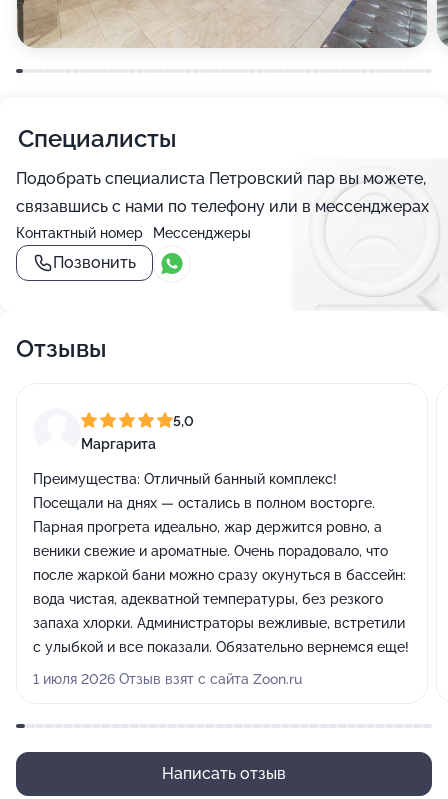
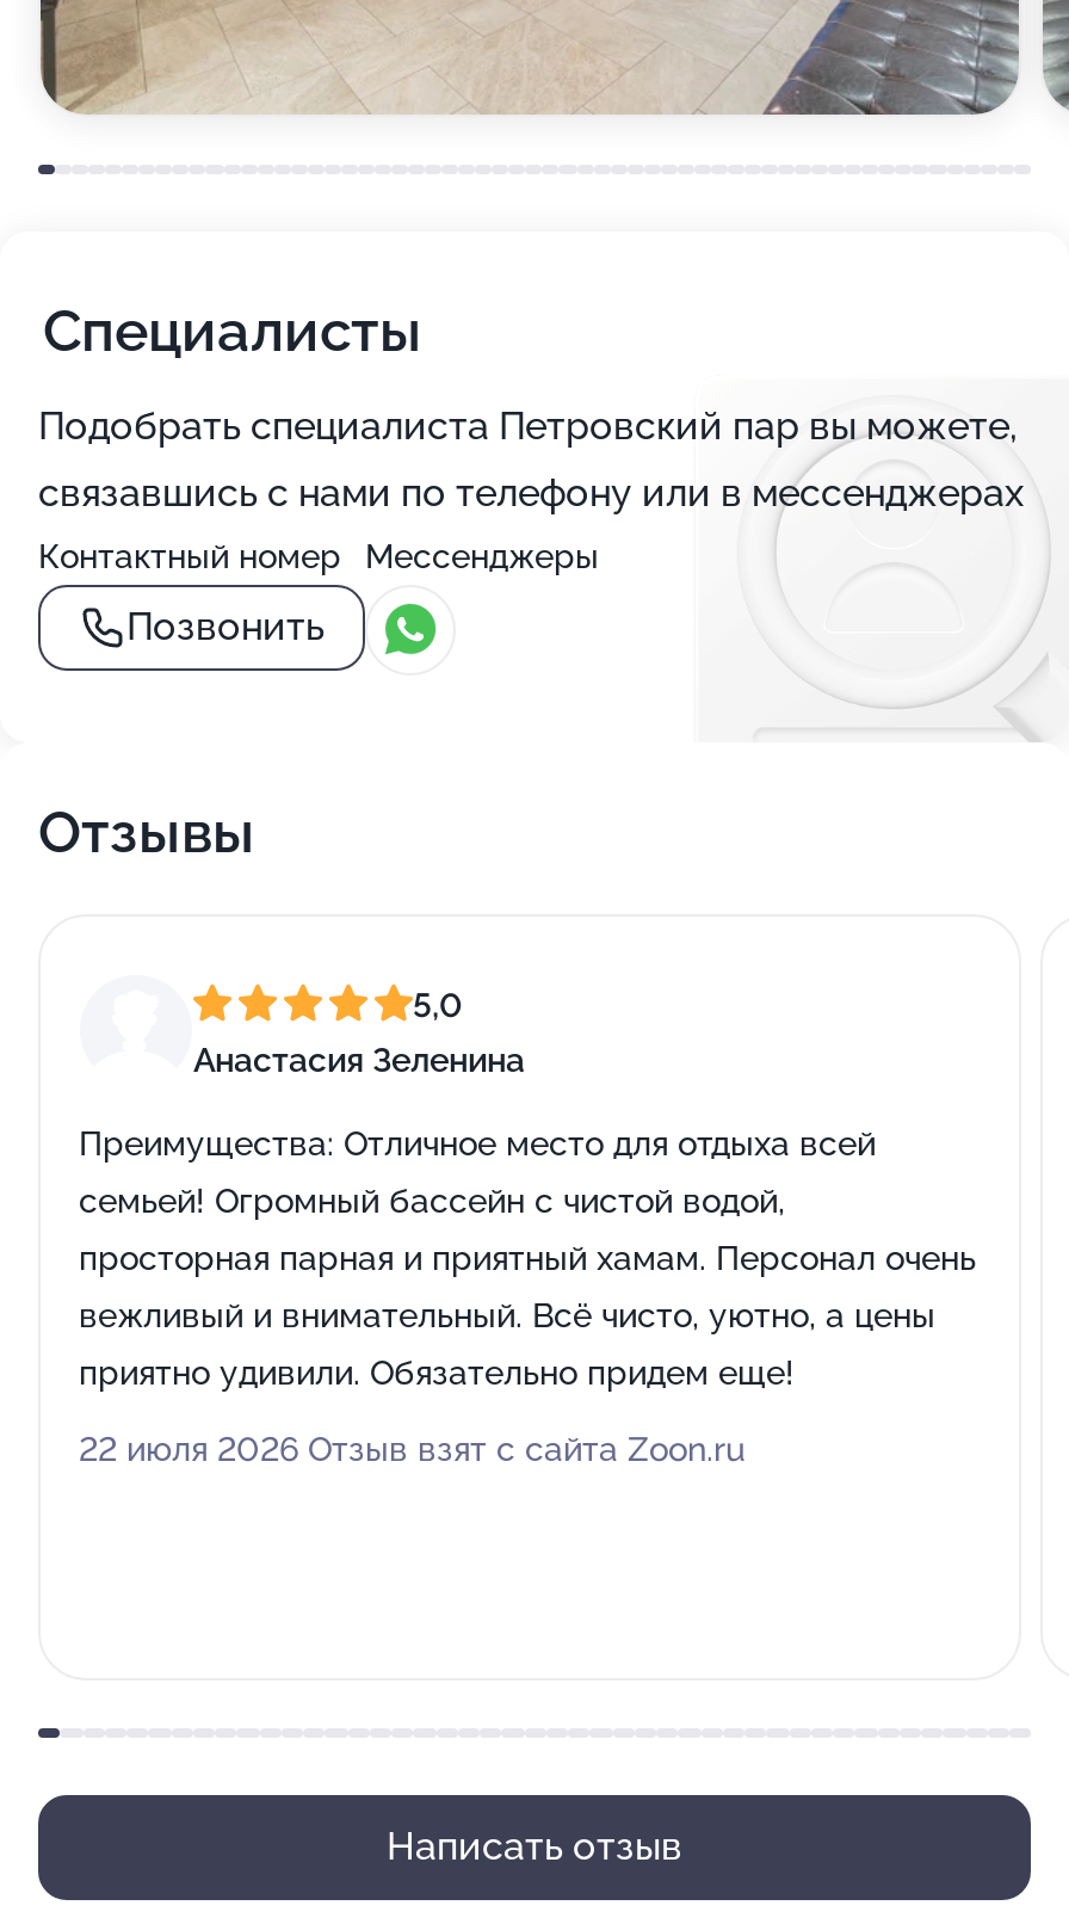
- Маргарита
- Преимущества: Отличный банный комплекс!
- Посещали на днях — остались в полном восторге.
- Парная прогрета идеально, жар держится ровно, а
- веники свежие и ароматные. Очень порадовало, что
- после жаркой бани можно сразу окунуться в бассейн:
- вода чистая, адекватной температуры, без резкого
- запаха хлорки. Администраторы вежливые, встретили
- с улыбкой и все показали. Обязательно вернемся еще!
- 1 июля 2026 Отзыв взят с сайта Zoon.ru
+ Анастасия Зеленина
+ Преимущества: Отличное место для отдыха всей
+ семьей! Огромный бассейн с чистой водой,
+ просторная парная и приятный хамам. Персонал очень
+ вежливый и внимательный. Всё чисто, уютно, а цены
+ приятно удивили. Обязательно придем еще!
+ 22 июля 2026 Отзыв взят с сайта Zoon.ru
